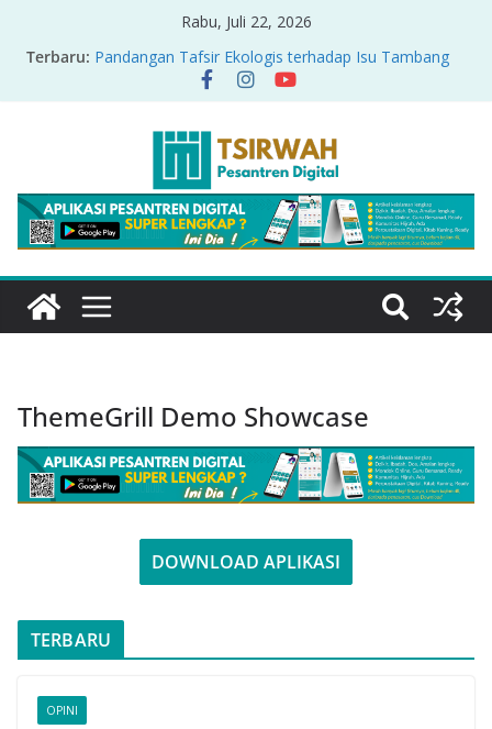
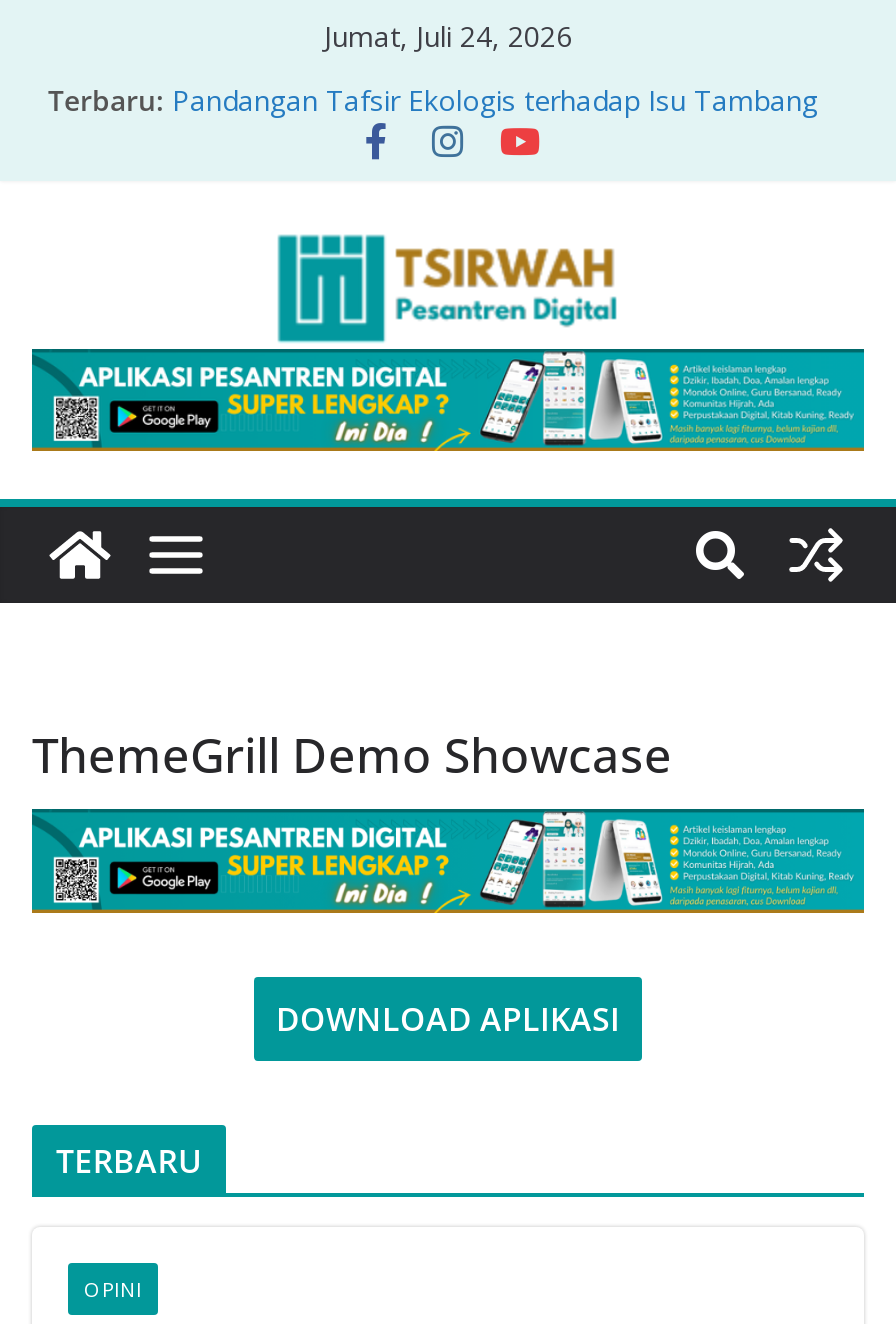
- Rabu, Juli 22, 2026
+ Jumat, Juli 24, 2026
